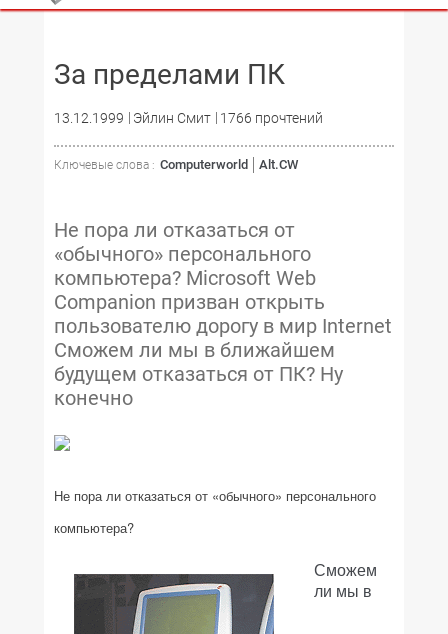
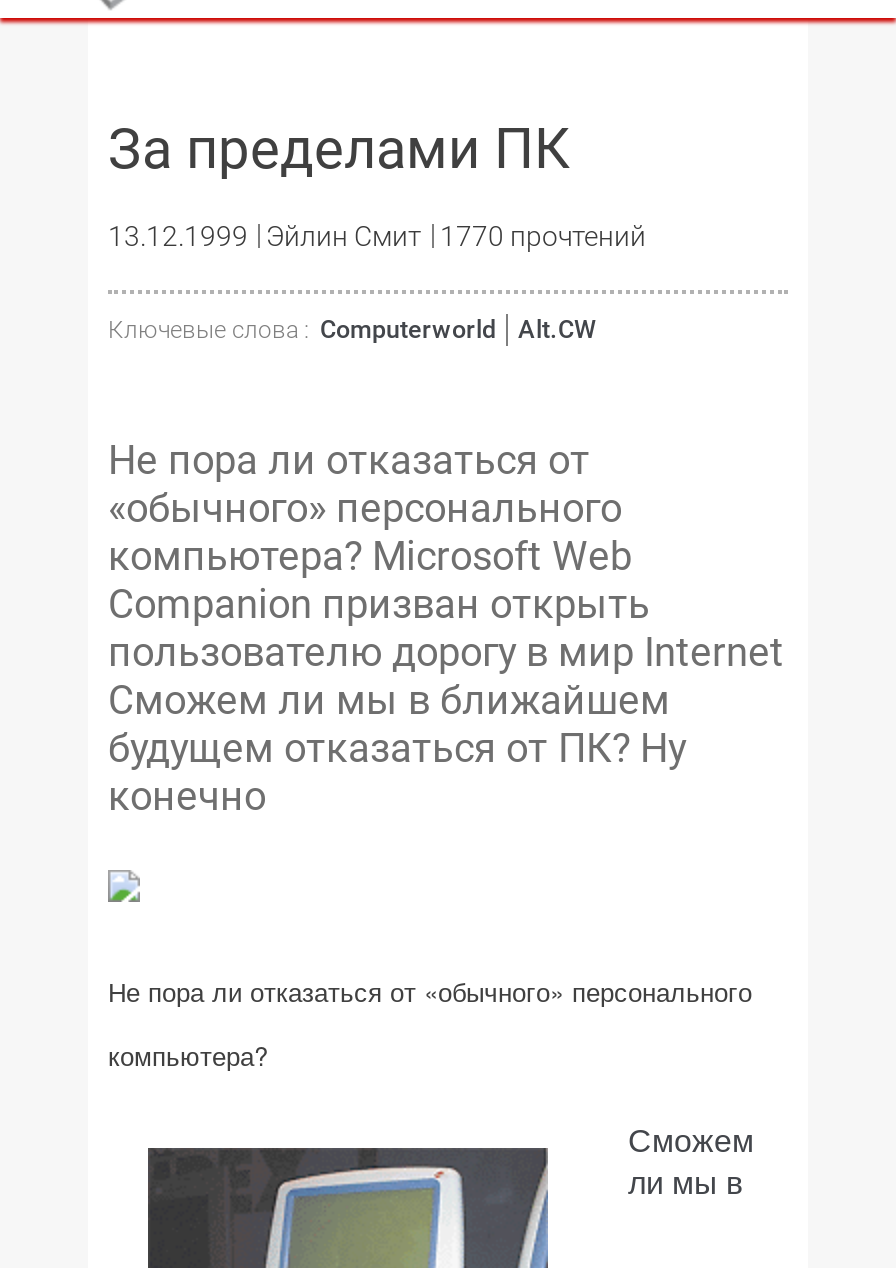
- 13.12.1999 Эйлин Смит 1766 прочтений
+ 13.12.1999 Эйлин Смит 1770 прочтений
